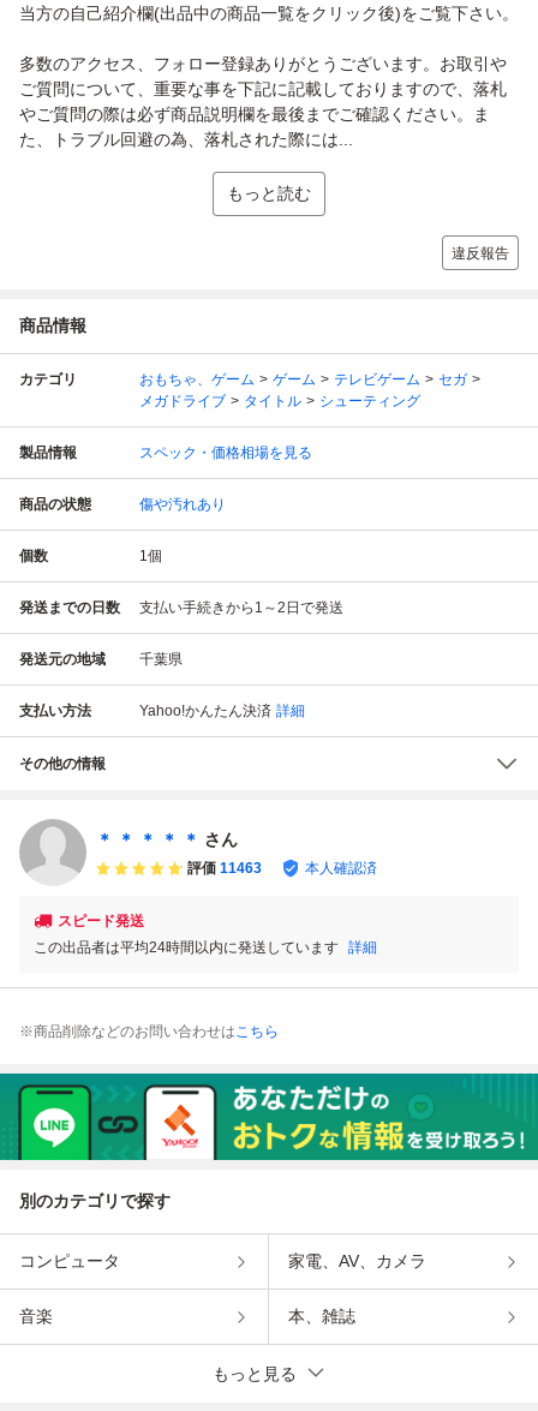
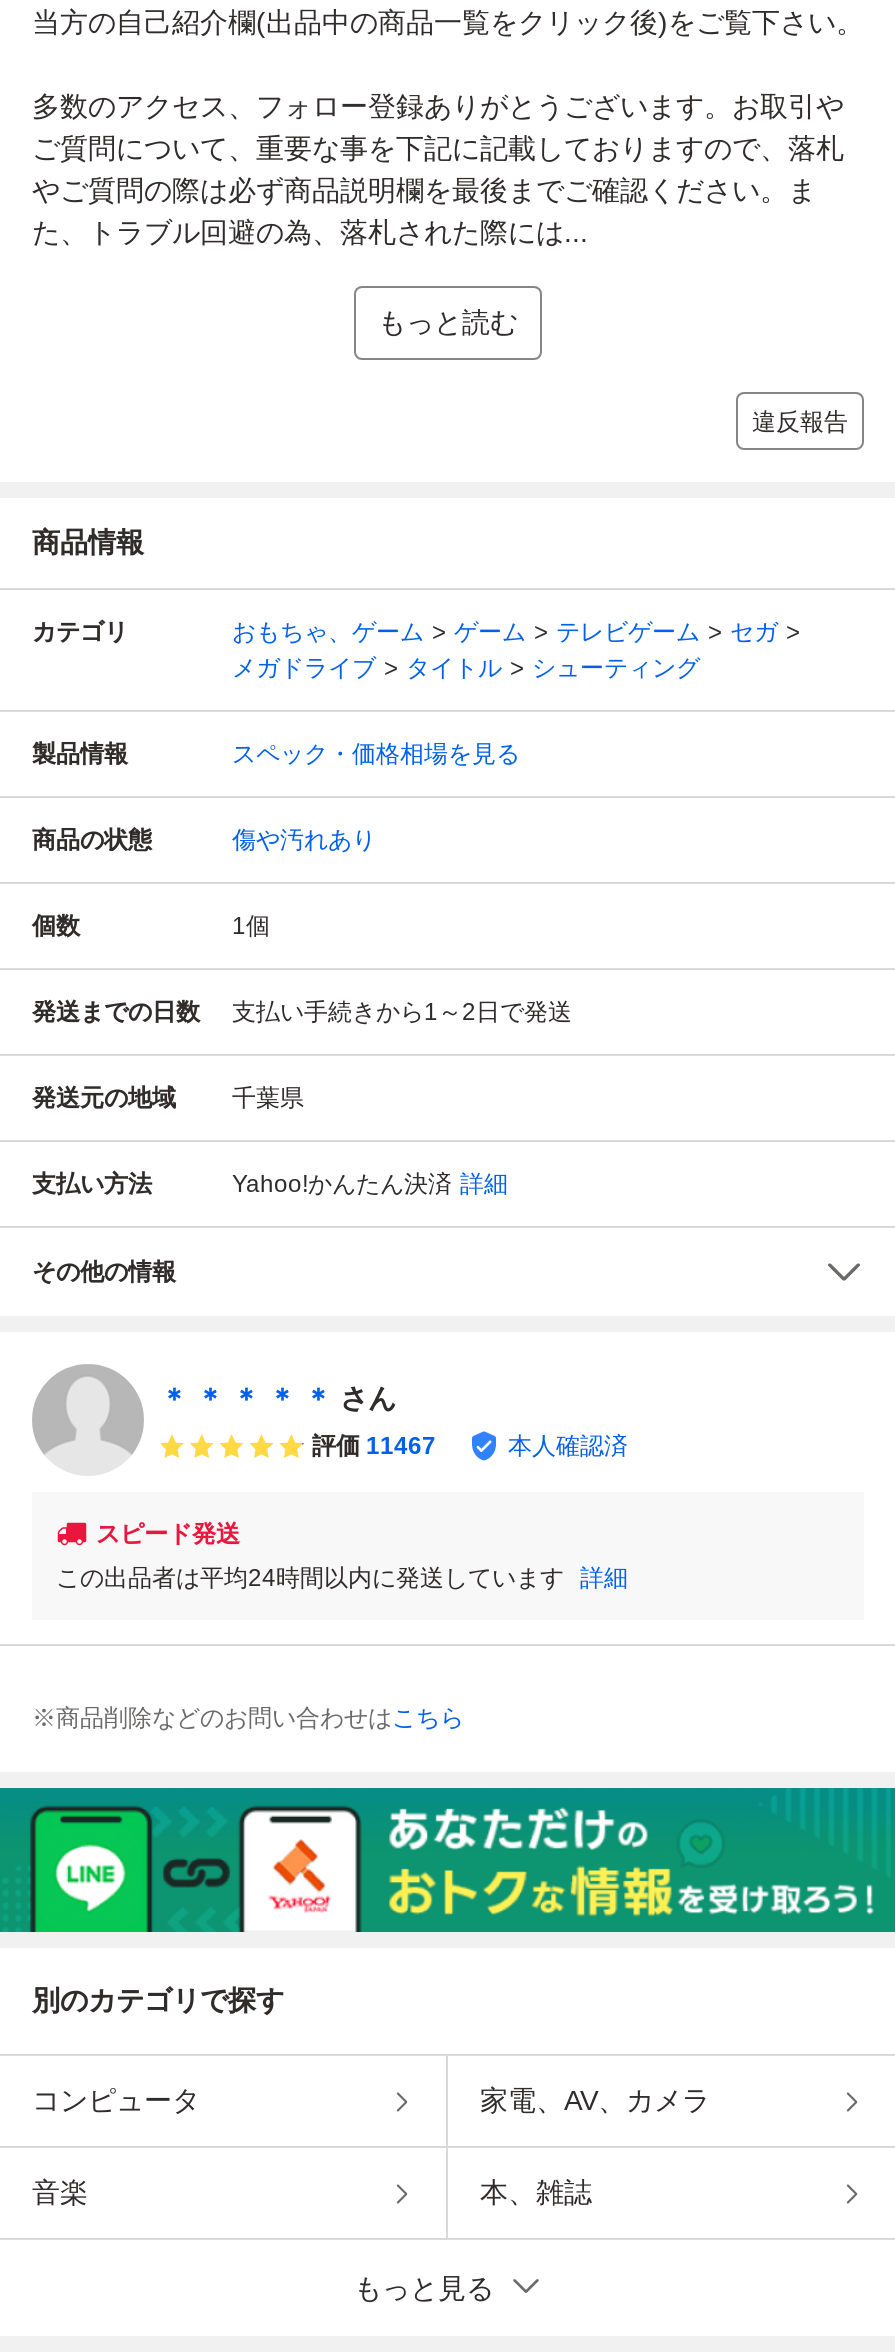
- 評価 11463
+ 評価 11467
